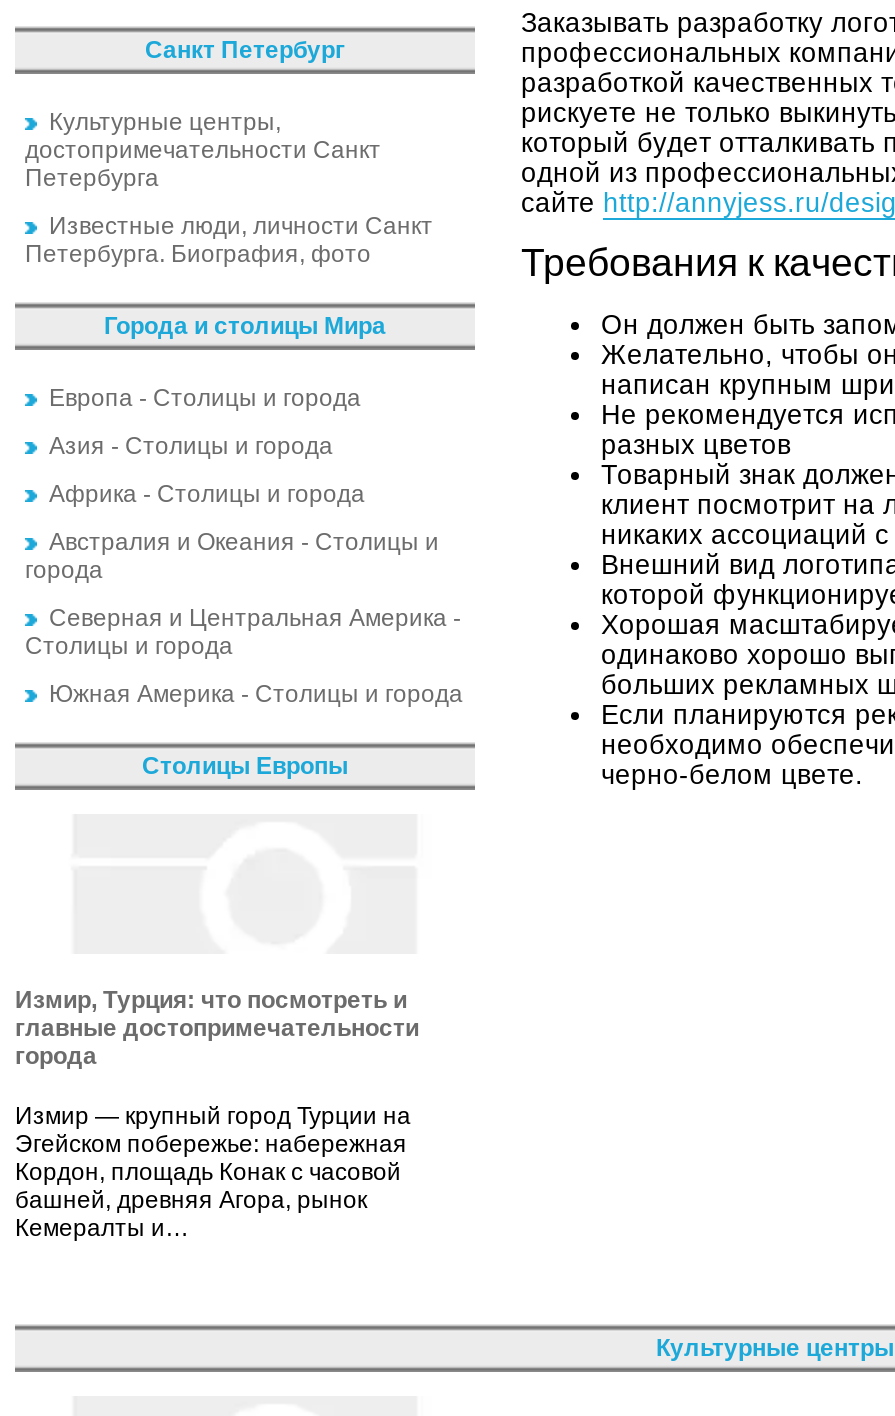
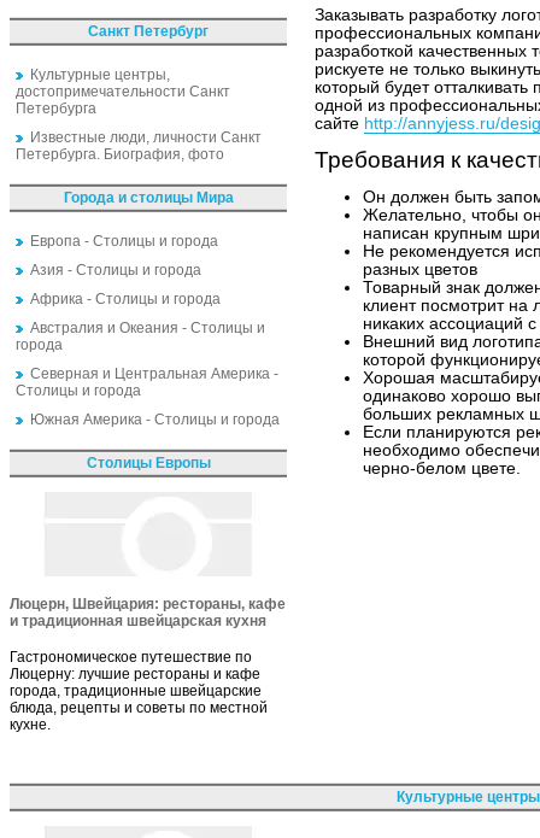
- Измир, Турция: что посмотреть и
- главные достопримечательности
- города
+ Люцерн, Швейцария: рестораны, кафе
+ и традиционная швейцарская кухня

- Измир — крупный город Турции на
- Эгейском побережье: набережная
- Кордон, площадь Конак с часовой
- башней, древняя Агора, рынок
- Кемералты и…
+ Гастрономическое путешествие по
+ Люцерну: лучшие рестораны и кафе
+ города, традиционные швейцарские
+ блюда, рецепты и советы по местной
+ кухне.
